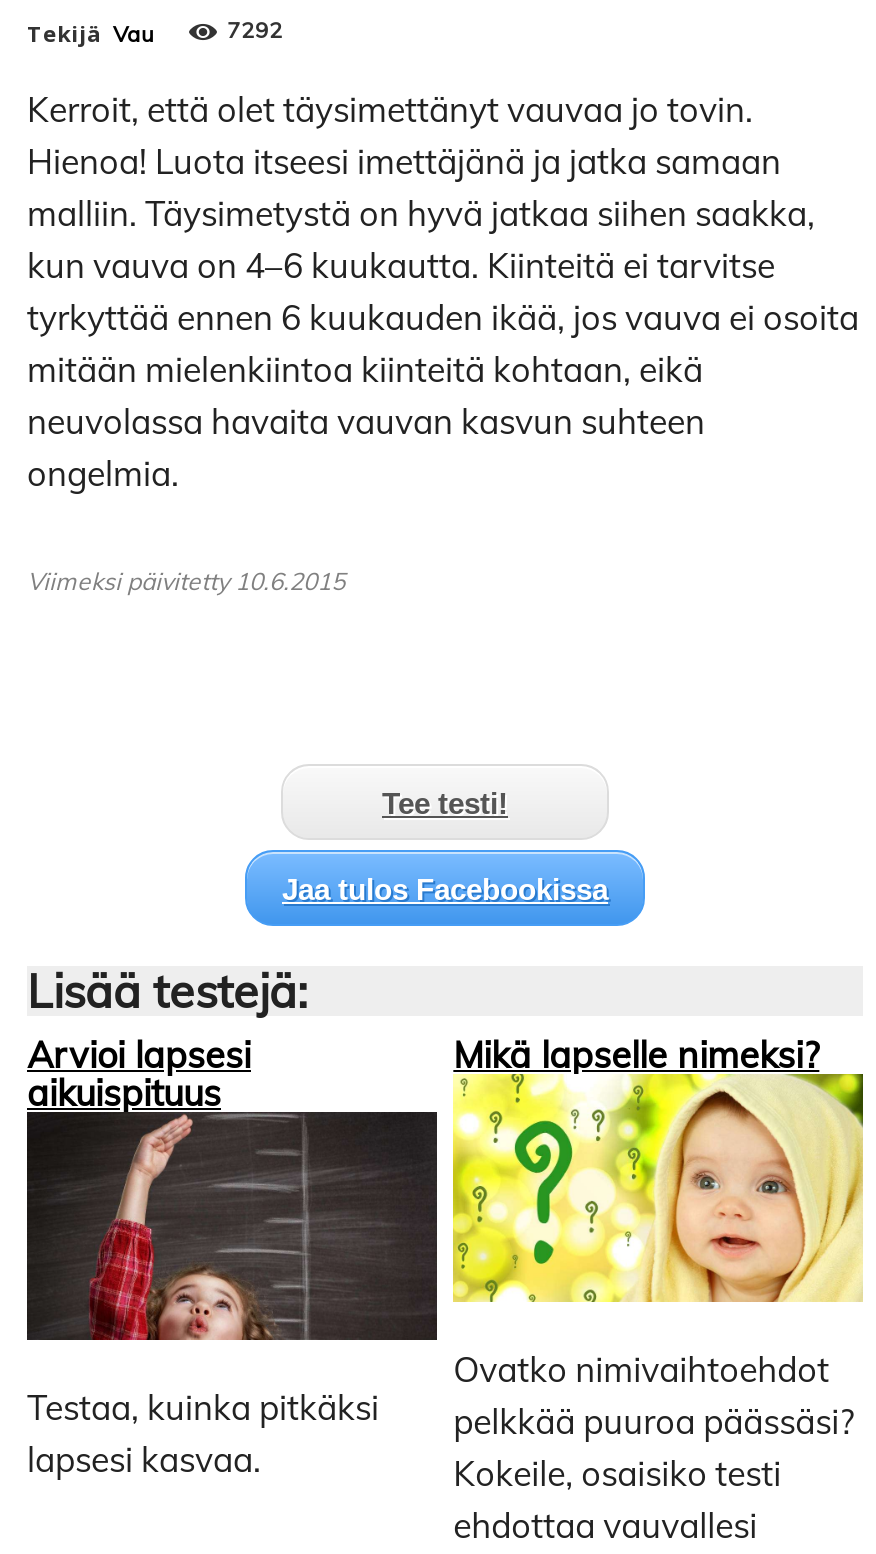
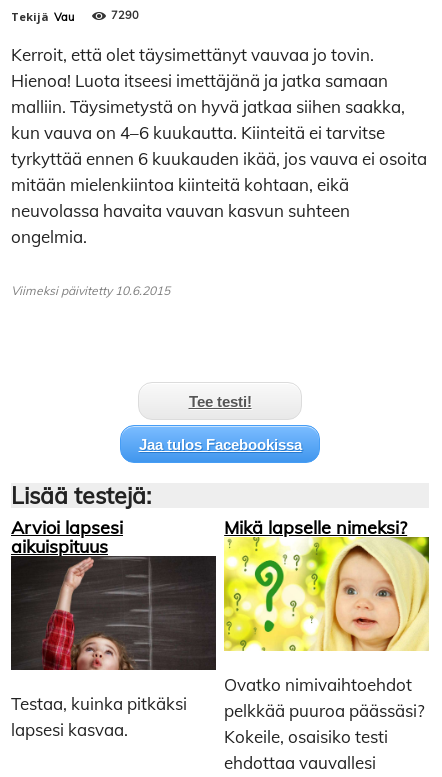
- 7292
+ 7290
